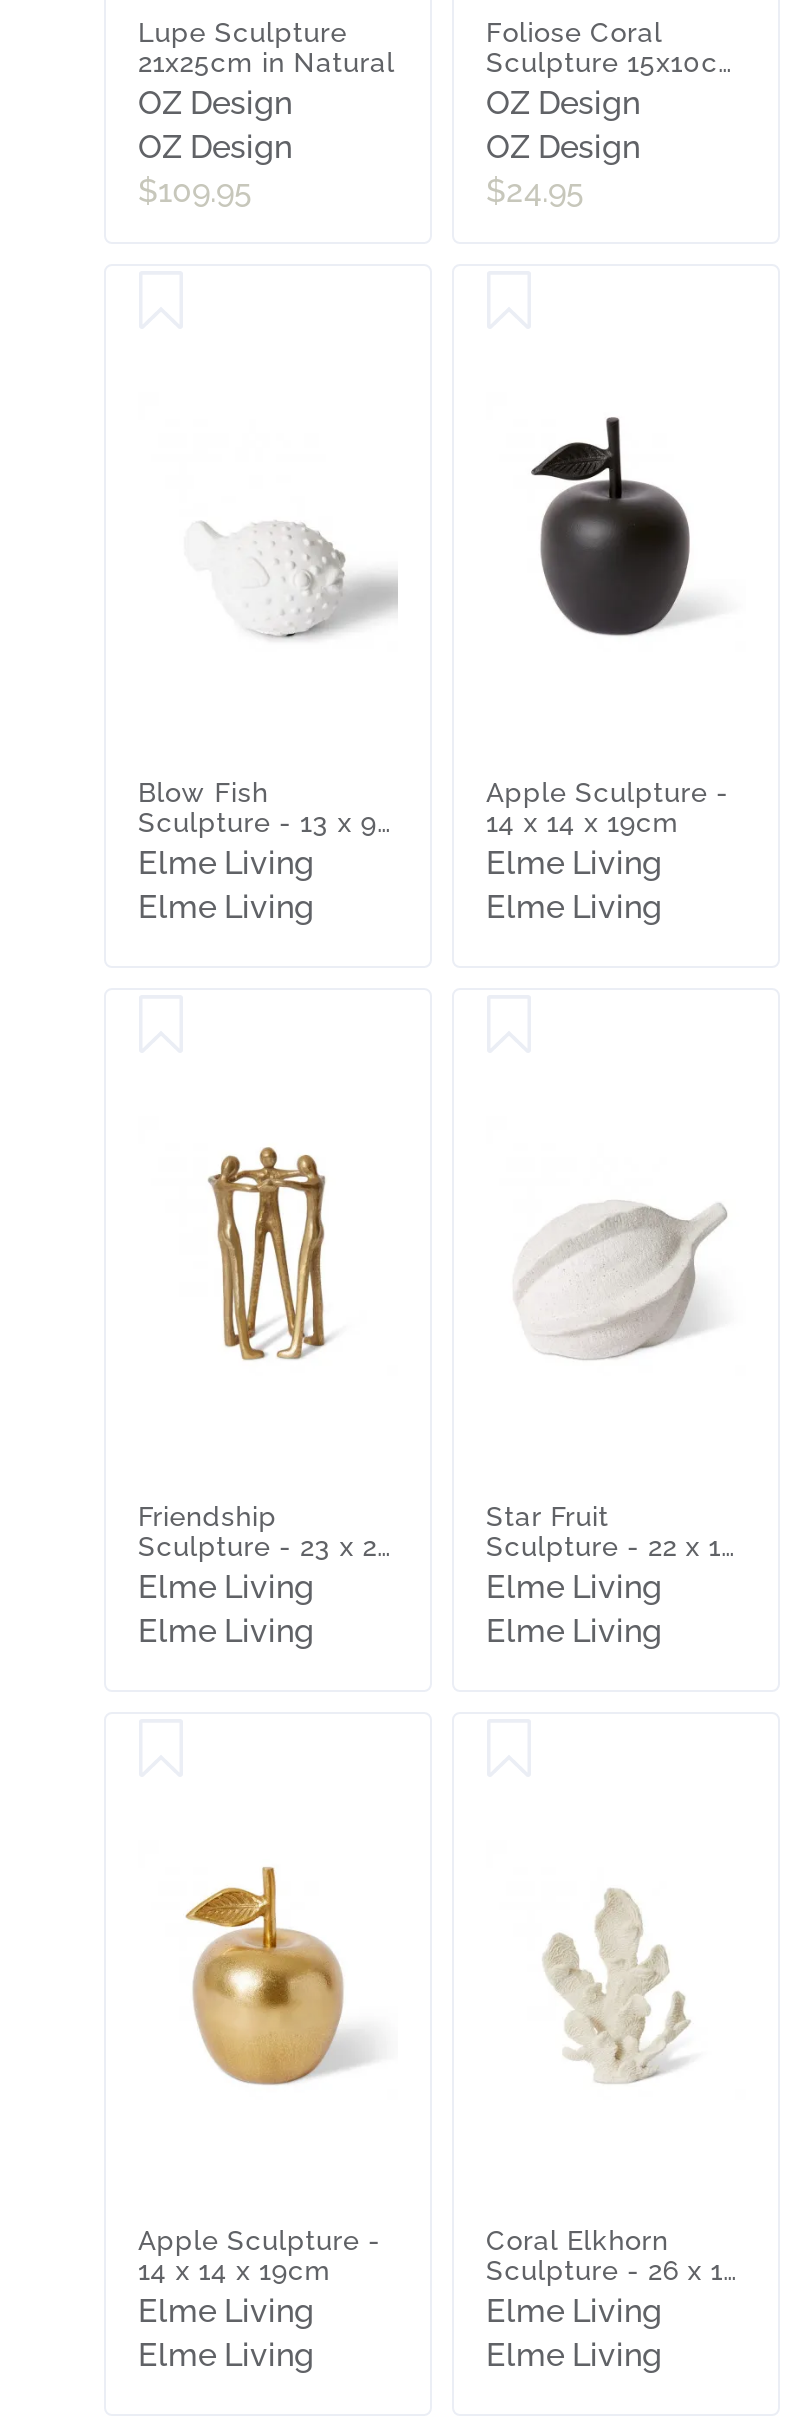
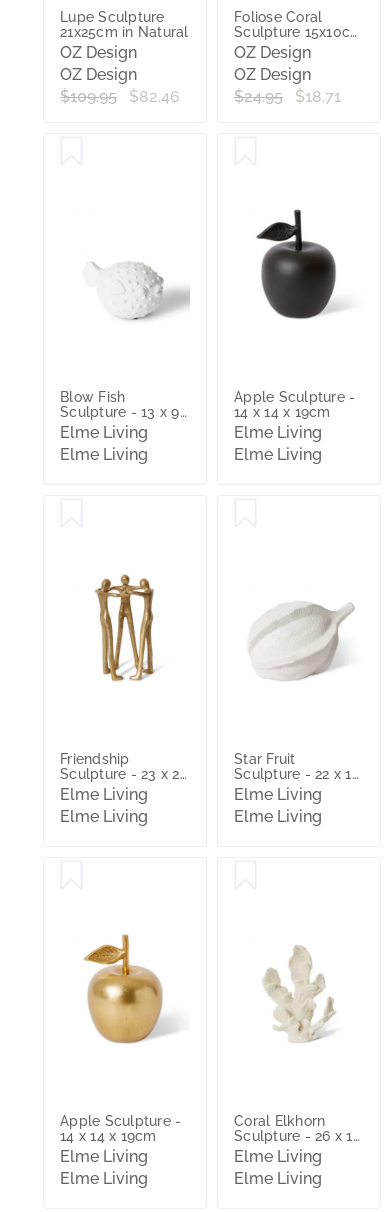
+ $82.46

+ $18.71
